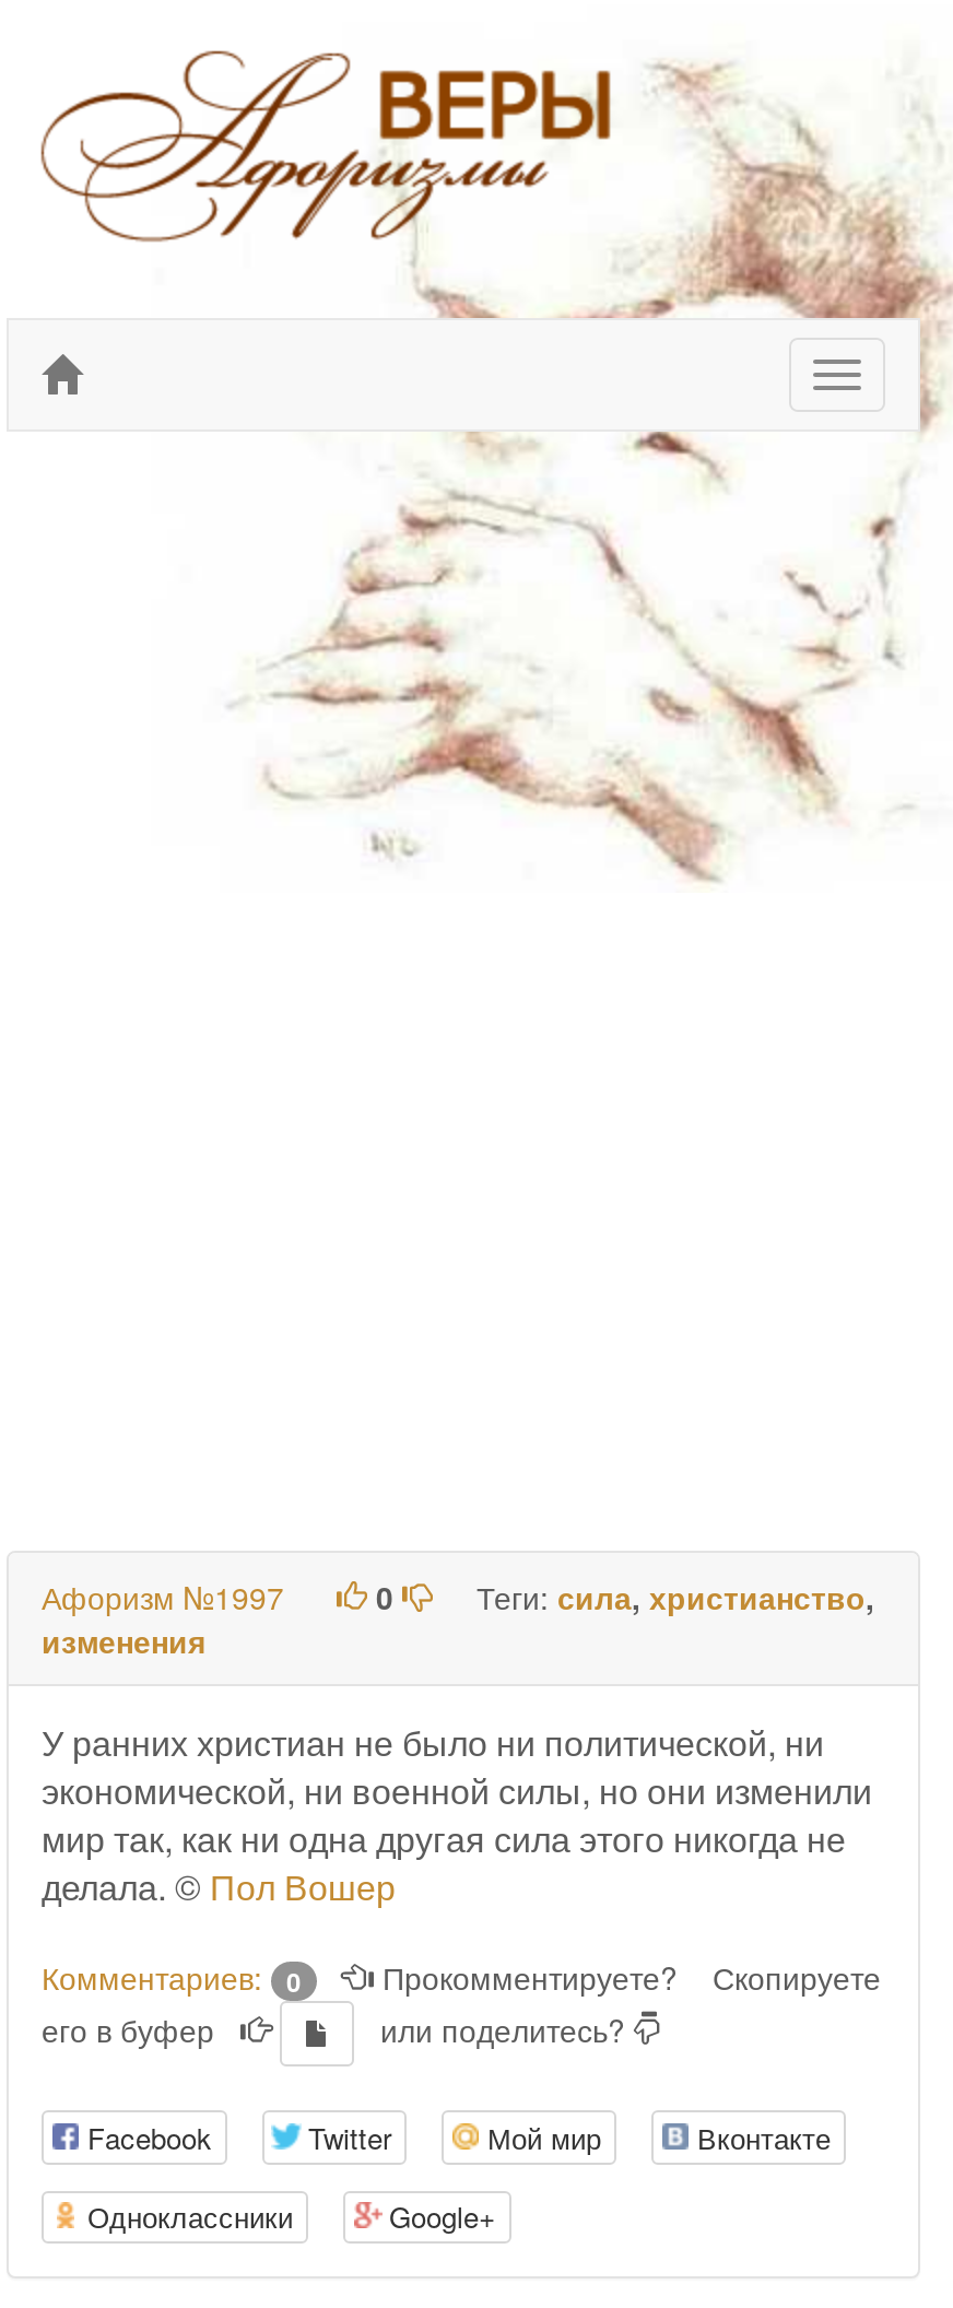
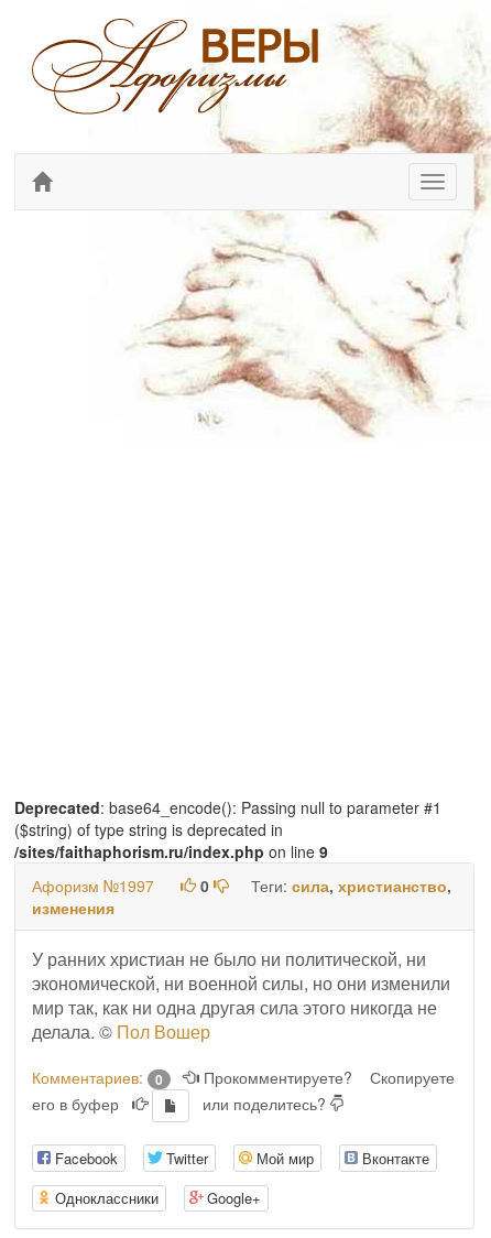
+ Deprecated: base64_encode(): Passing null to parameter #1
+ ($string) of type string is deprecated in
+ /sites/faithaphorism.ru/index.php on line 9
